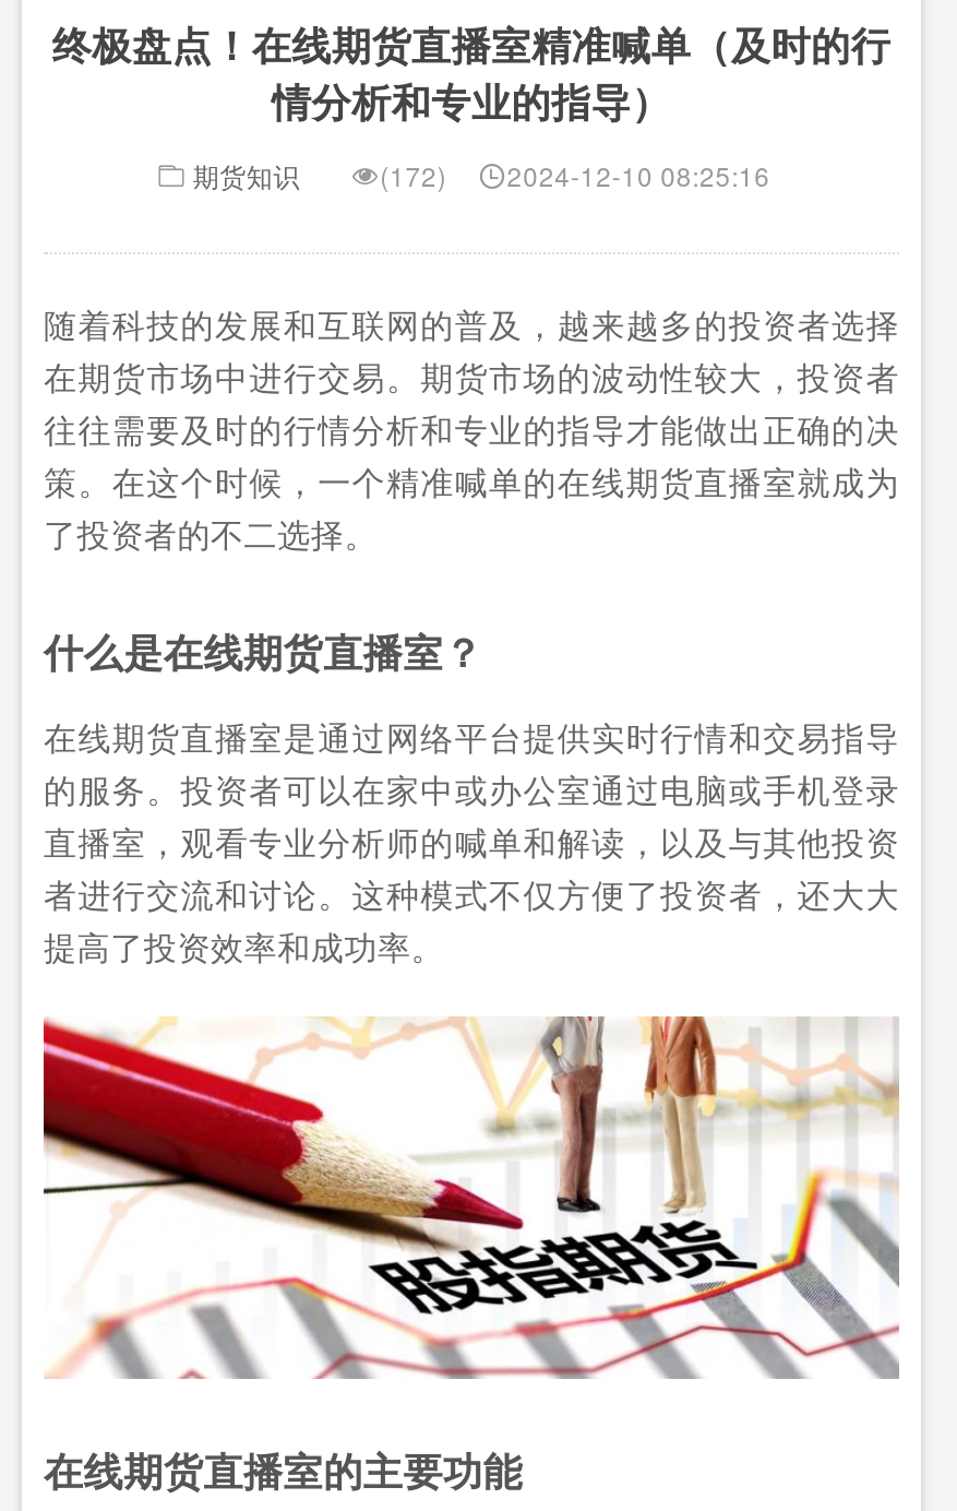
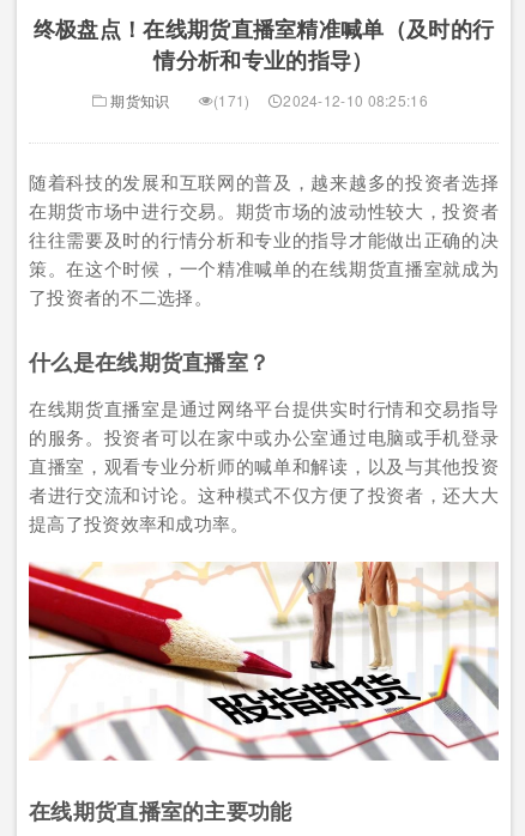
- (172) 2024-12-10 08:25:16
+ (171) 2024-12-10 08:25:16
